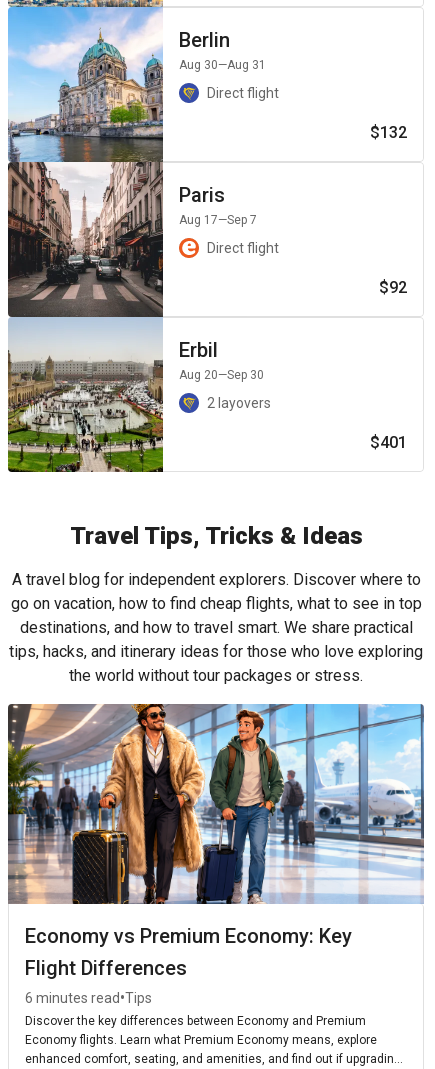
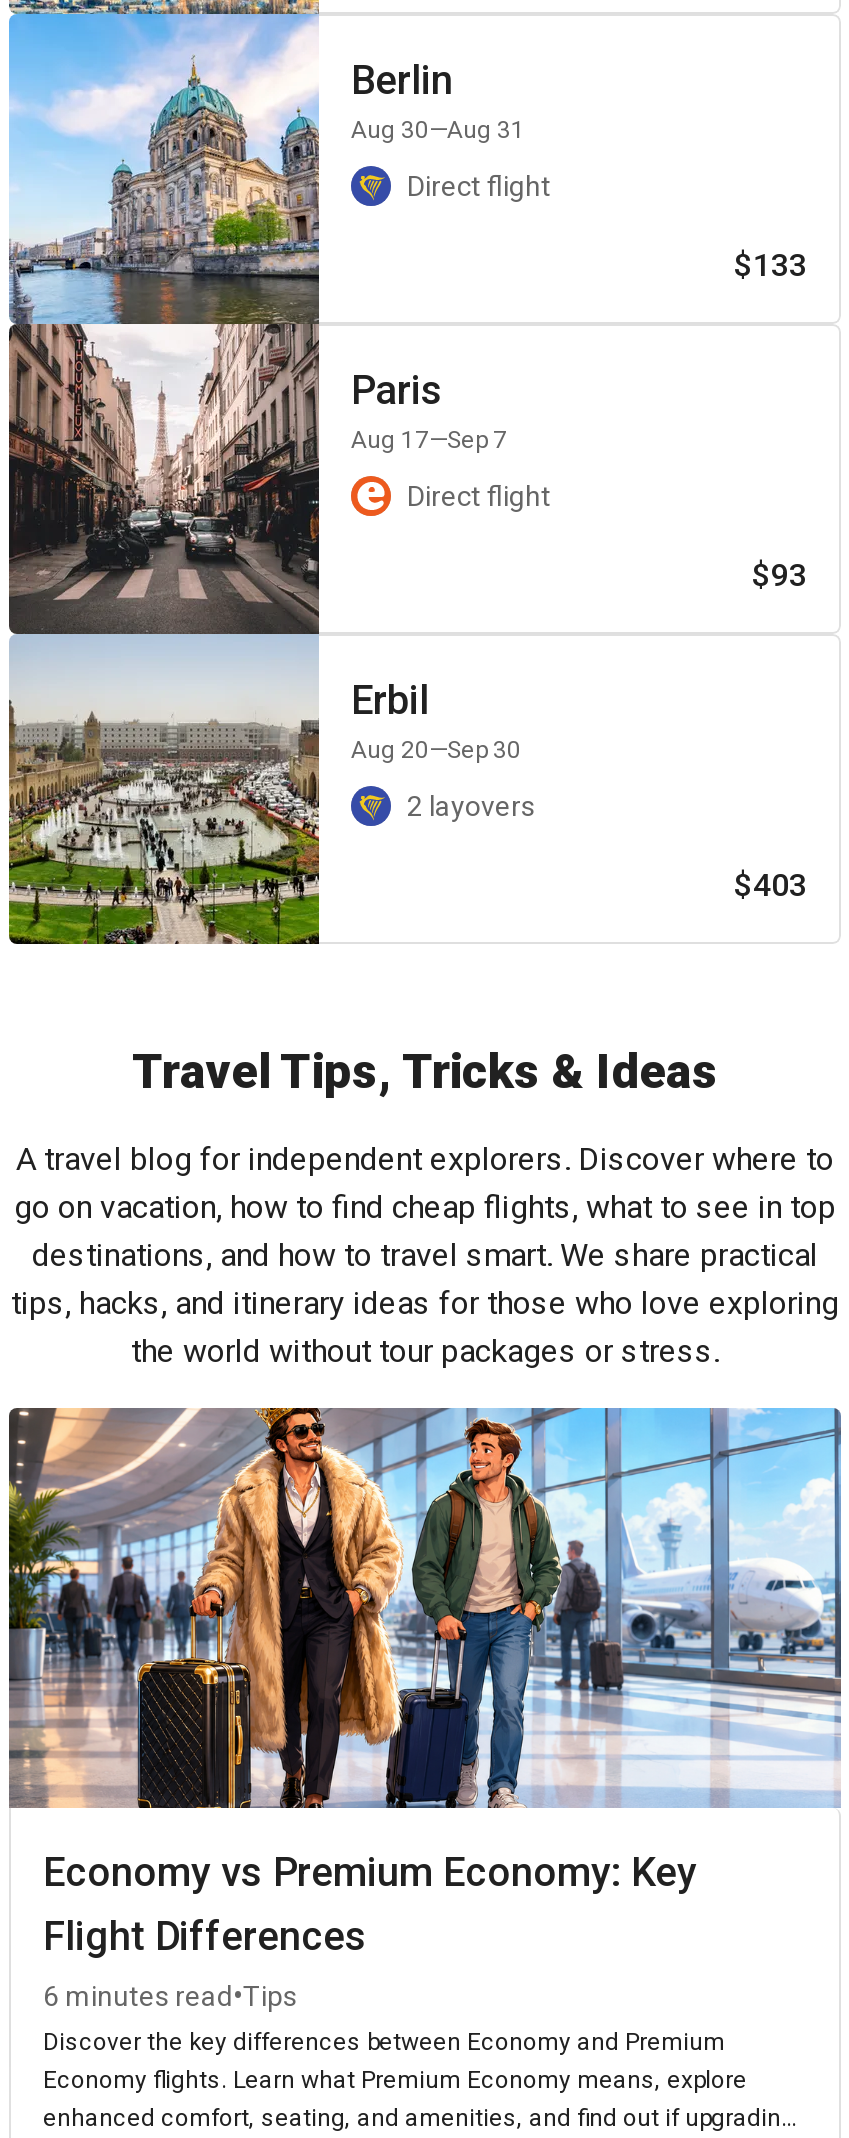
- $132
+ $133

- $92
+ $93

- $401
+ $403
